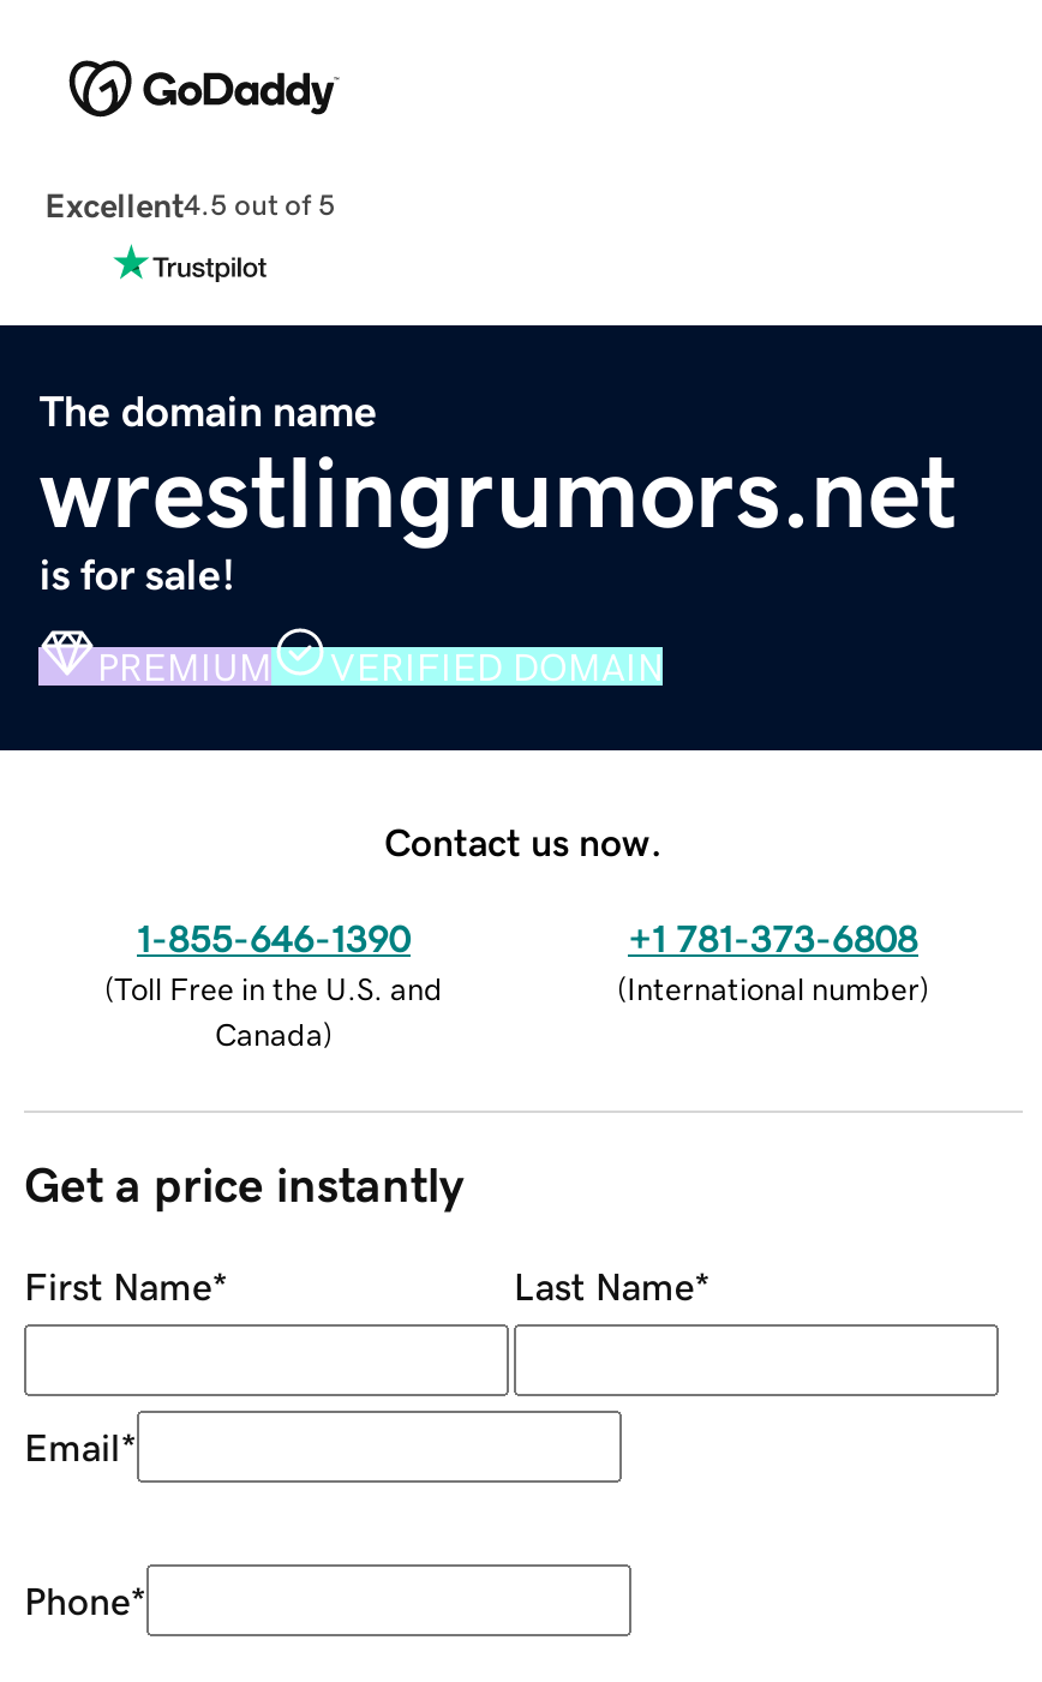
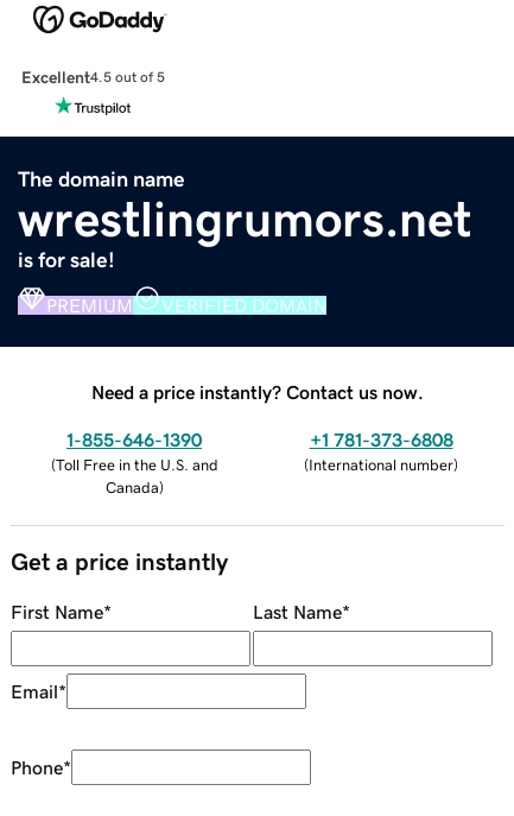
- Contact us now.
+ Need a price instantly? Contact us now.
